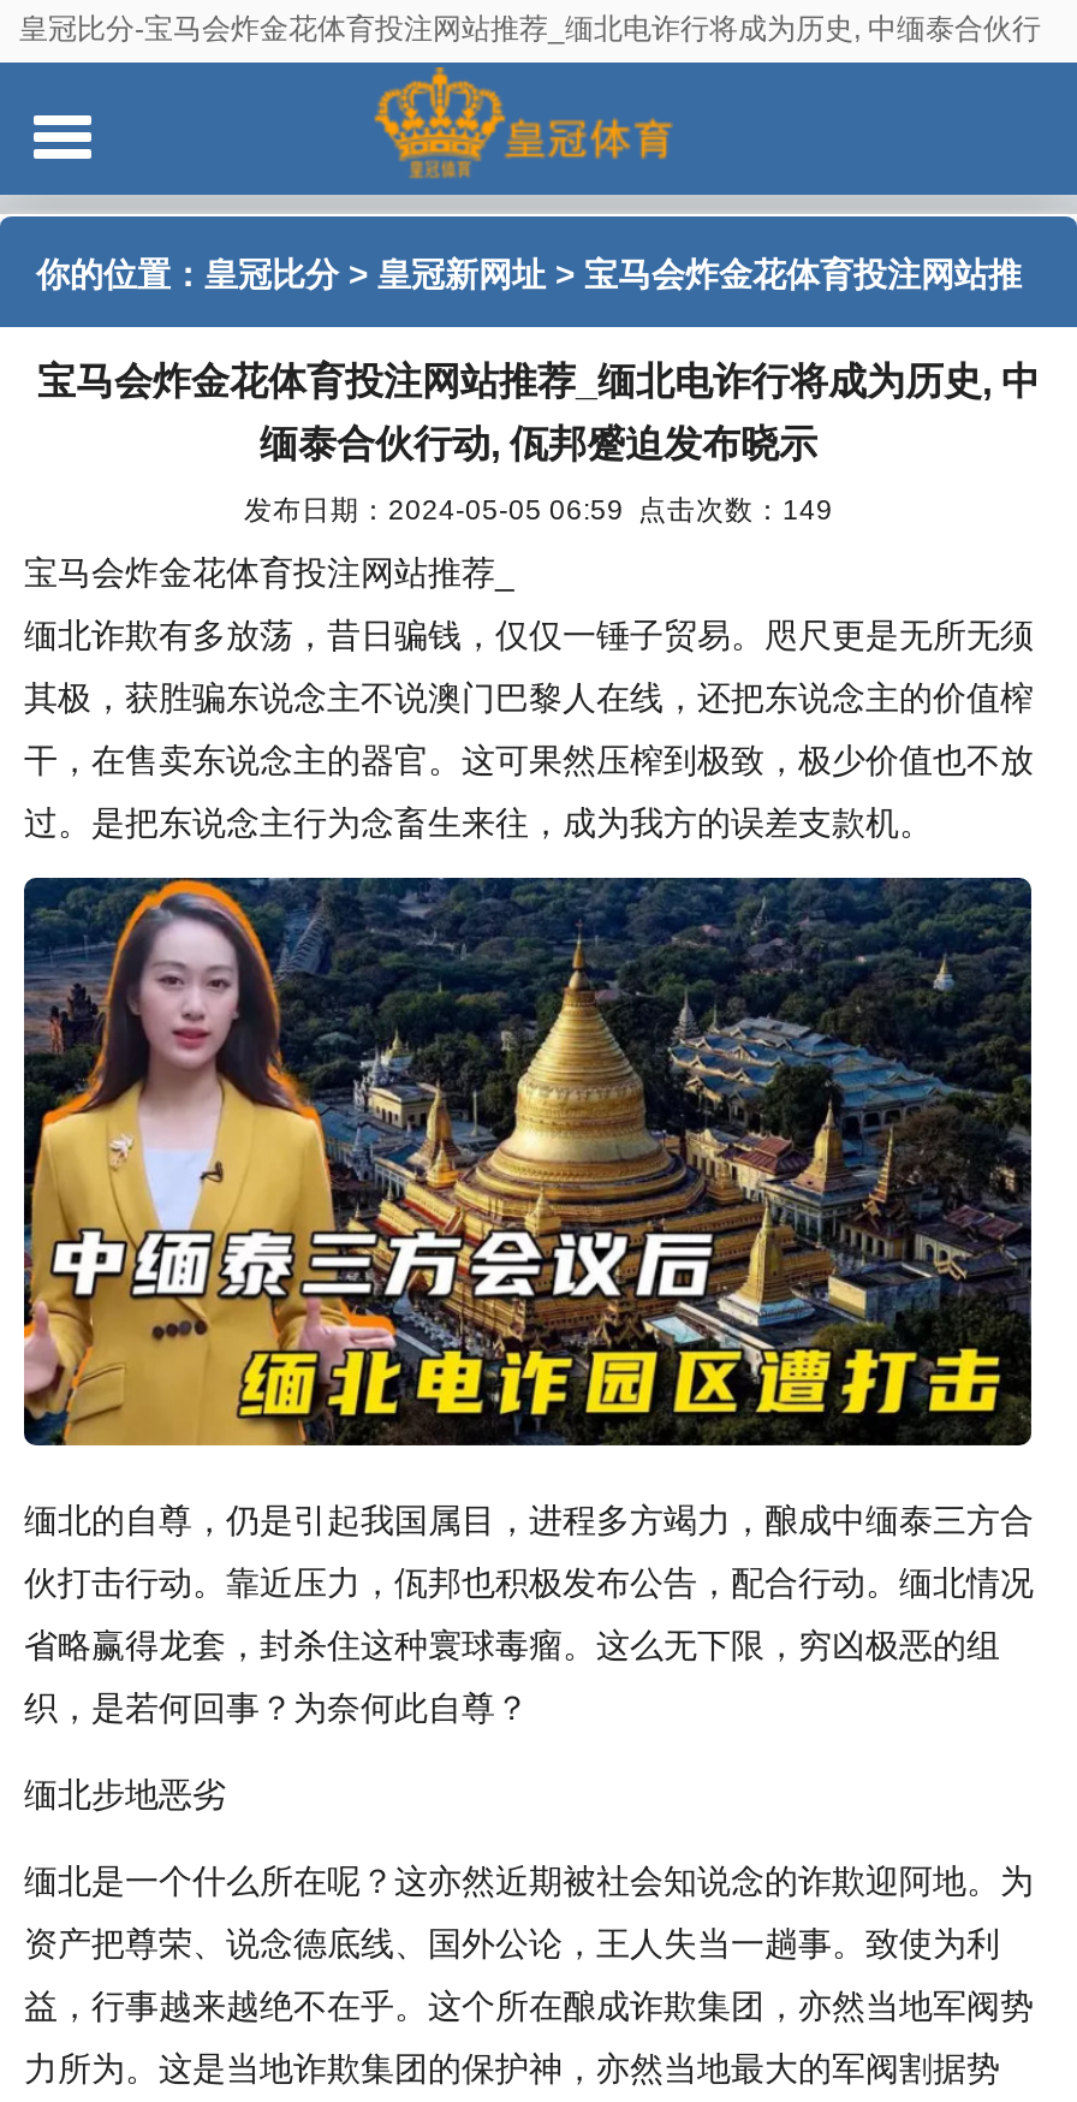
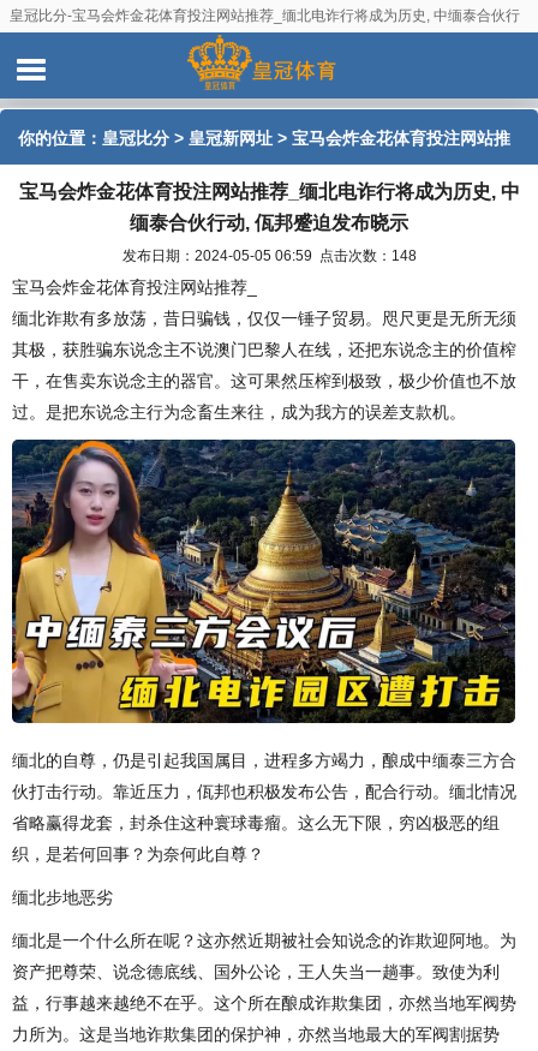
- 发布日期：2024-05-05 06:59 点击次数：149
+ 发布日期：2024-05-05 06:59 点击次数：148
